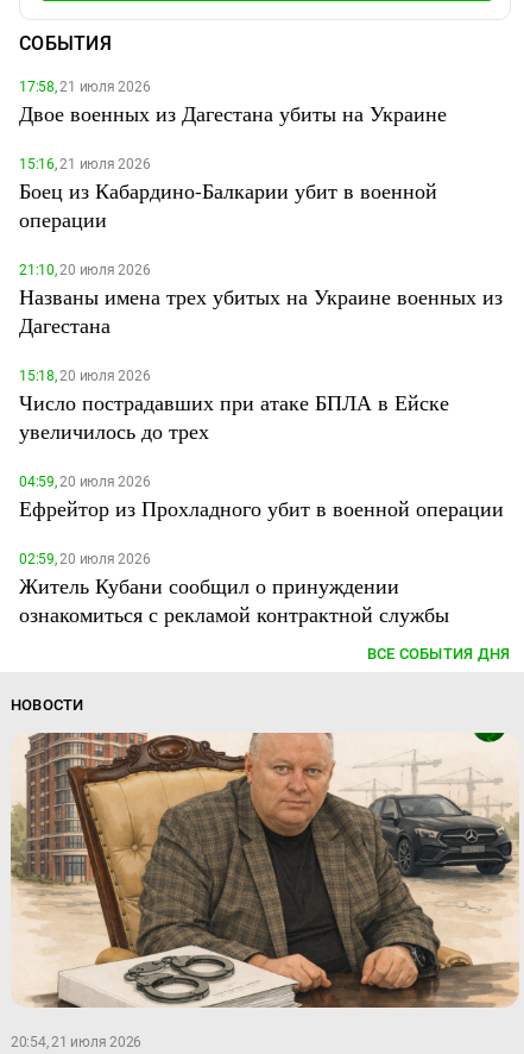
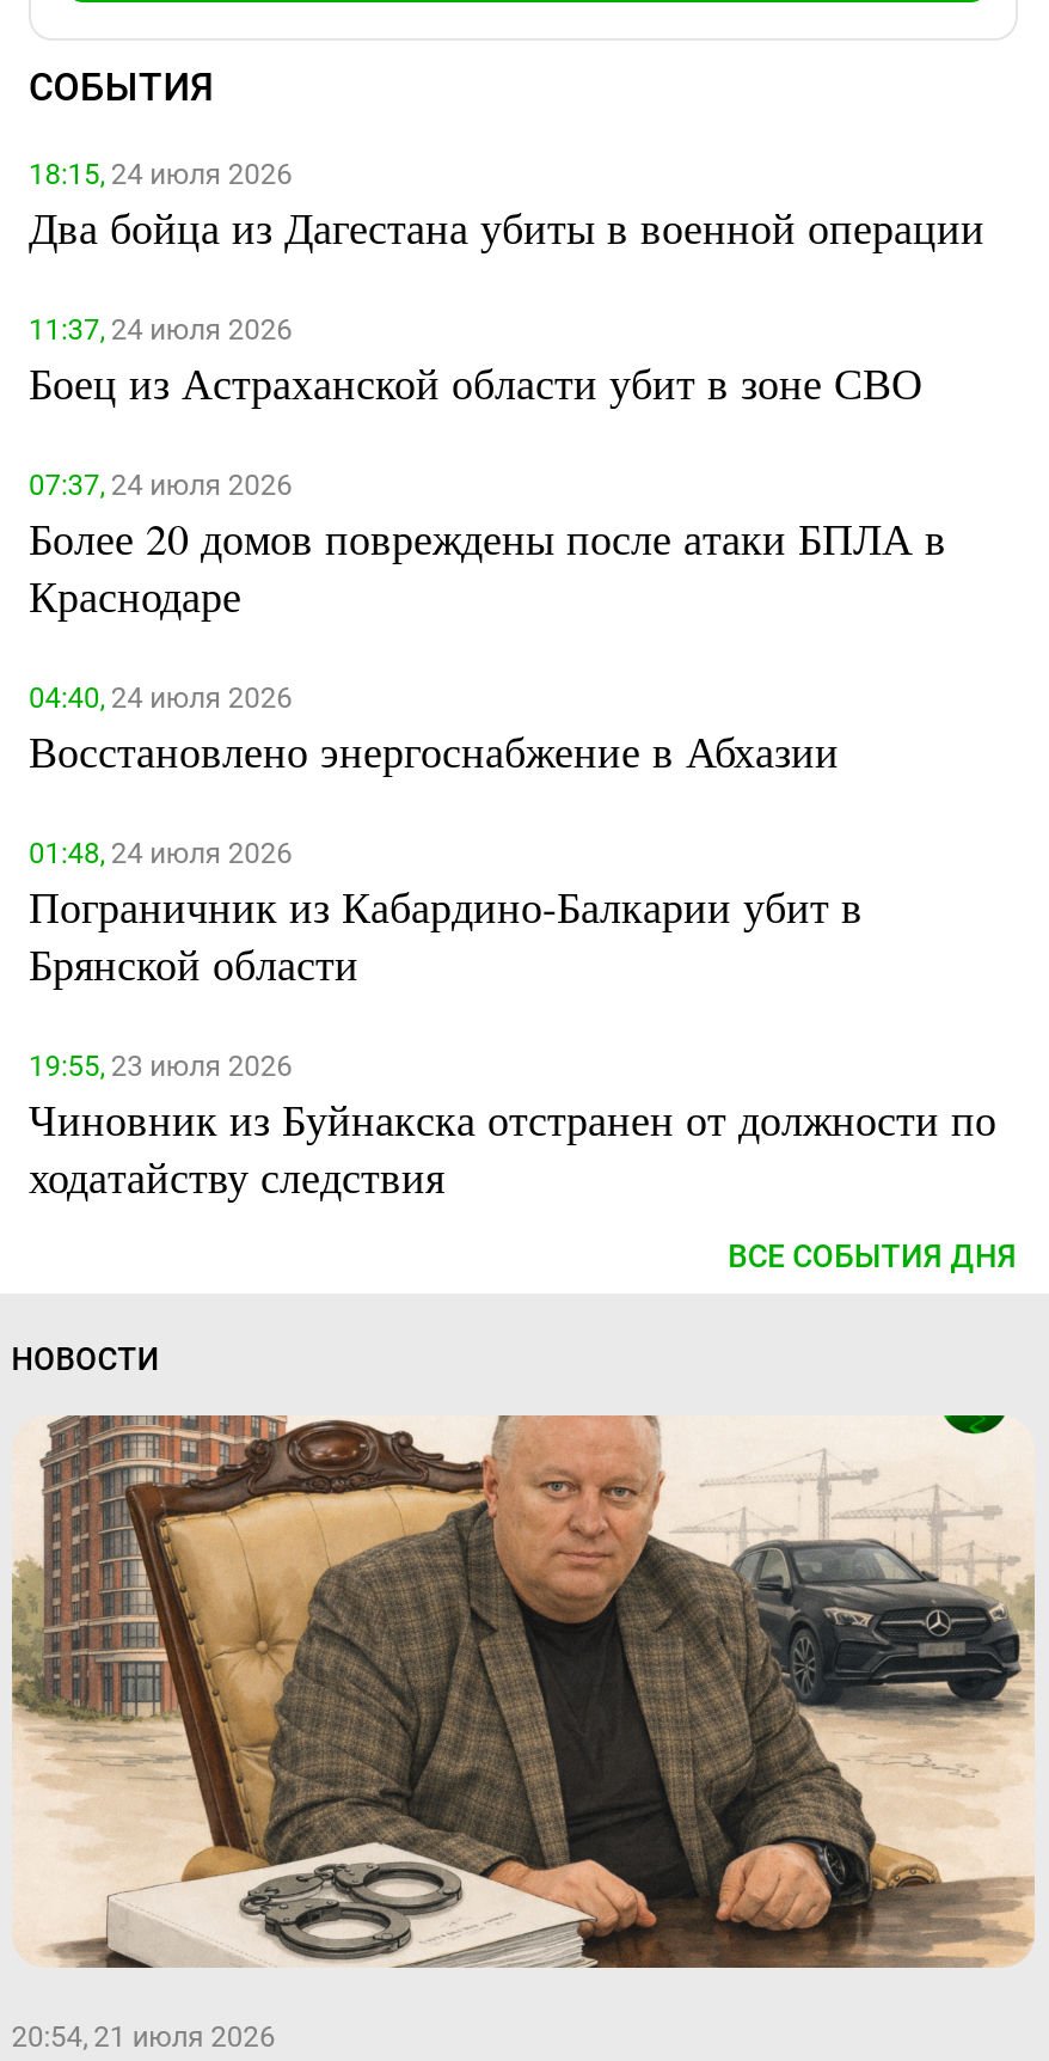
- 17:58, 21 июля 2026
- Двое военных из Дагестана убиты на Украине
+ 18:15, 24 июля 2026
+ Два бойца из Дагестана убиты в военной операции

- 15:16, 21 июля 2026
- Боец из Кабардино-Балкарии убит в военной
- операции
+ 11:37, 24 июля 2026
+ Боец из Астраханской области убит в зоне СВО

- 21:10, 20 июля 2026
- Названы имена трех убитых на Украине военных из
- Дагестана
+ 07:37, 24 июля 2026
+ Более 20 домов повреждены после атаки БПЛА в
+ Краснодаре

- 15:18, 20 июля 2026
- Число пострадавших при атаке БПЛА в Ейске
- увеличилось до трех
+ 04:40, 24 июля 2026
+ Восстановлено энергоснабжение в Абхазии

- 04:59, 20 июля 2026
- Ефрейтор из Прохладного убит в военной операции
+ 01:48, 24 июля 2026
+ Пограничник из Кабардино-Балкарии убит в
+ Брянской области

- 02:59, 20 июля 2026
- Житель Кубани сообщил о принуждении
- ознакомиться с рекламой контрактной службы
+ 19:55, 23 июля 2026
+ Чиновник из Буйнакска отстранен от должности по
+ ходатайству следствия
